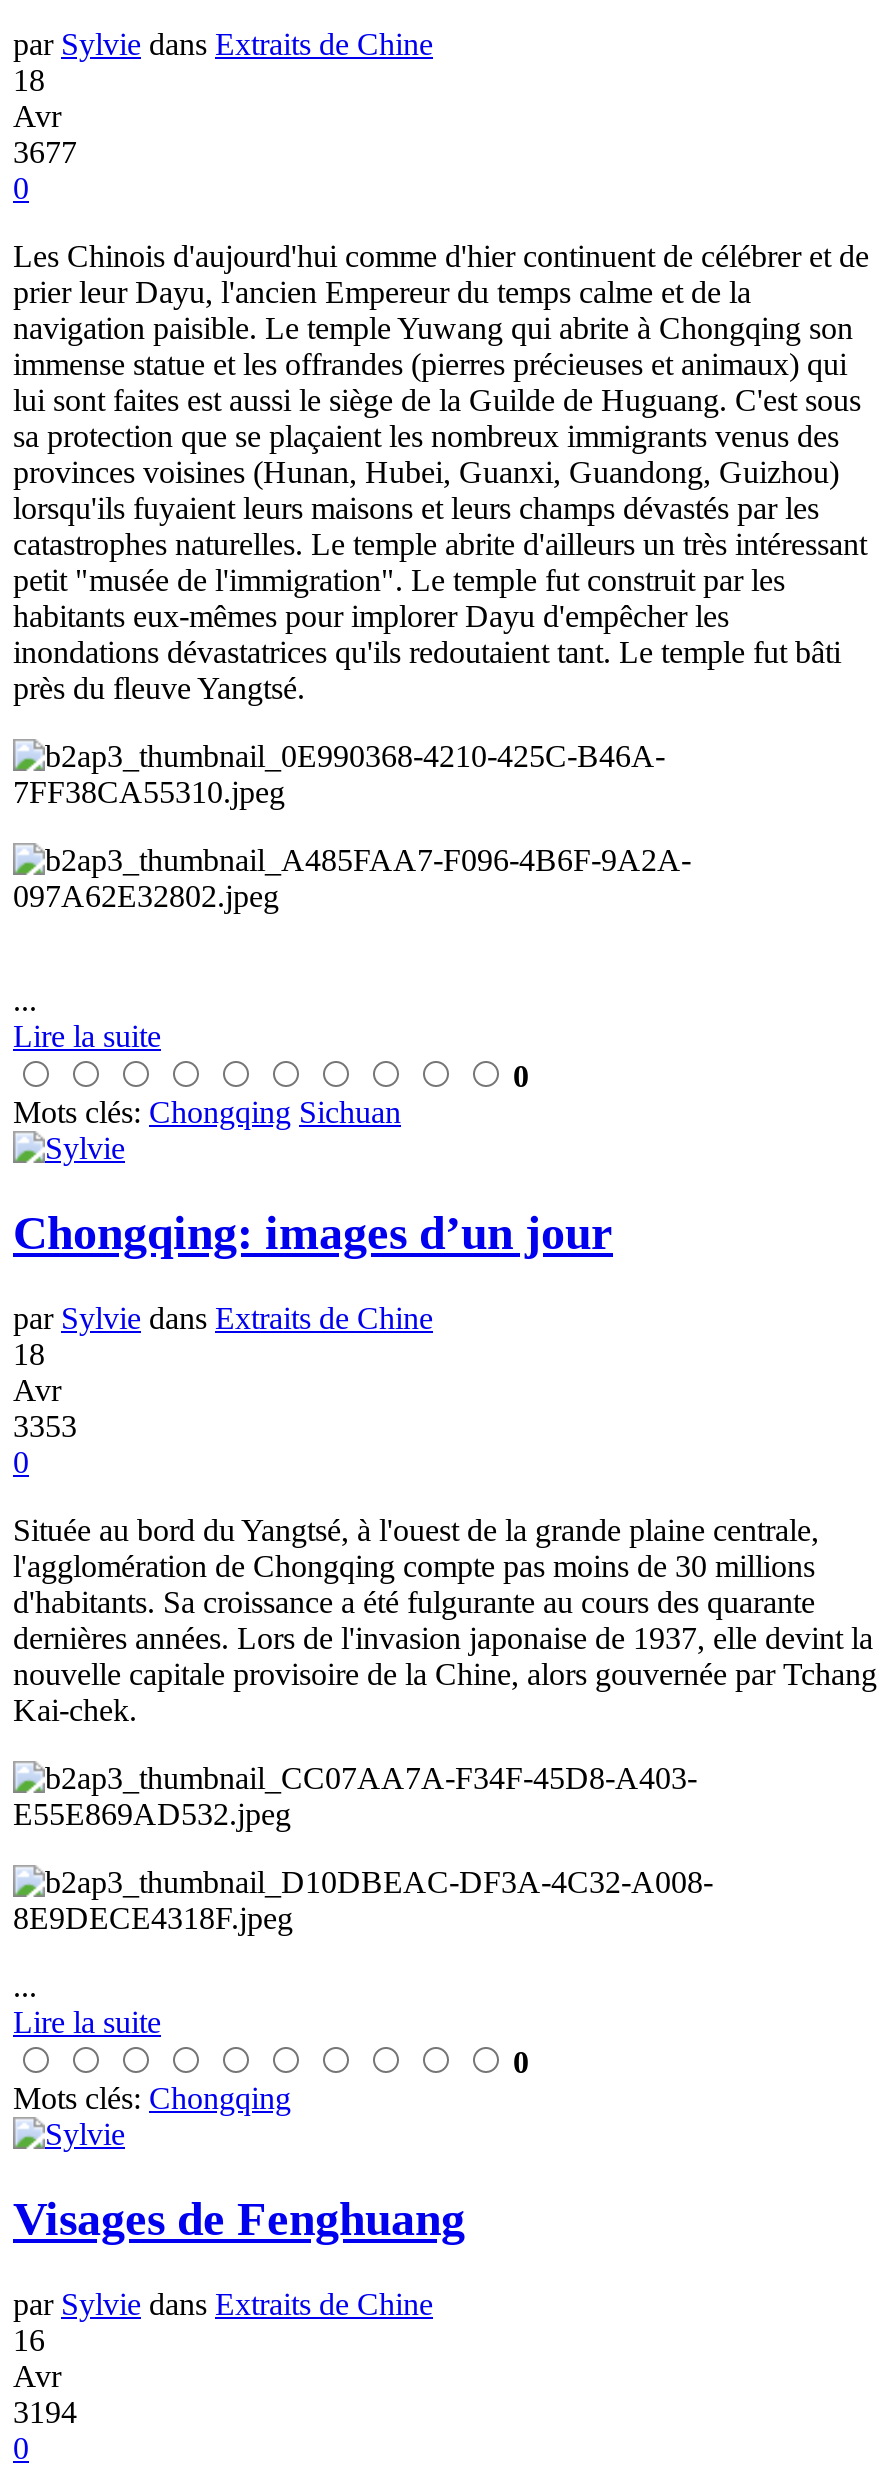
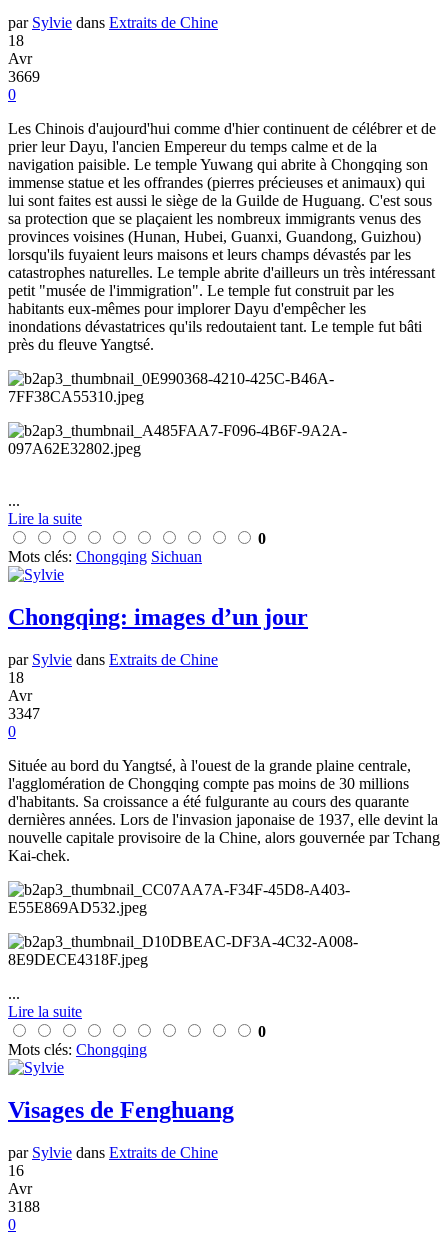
- 3677
+ 3669

- 3353
+ 3347

- 3194
+ 3188
